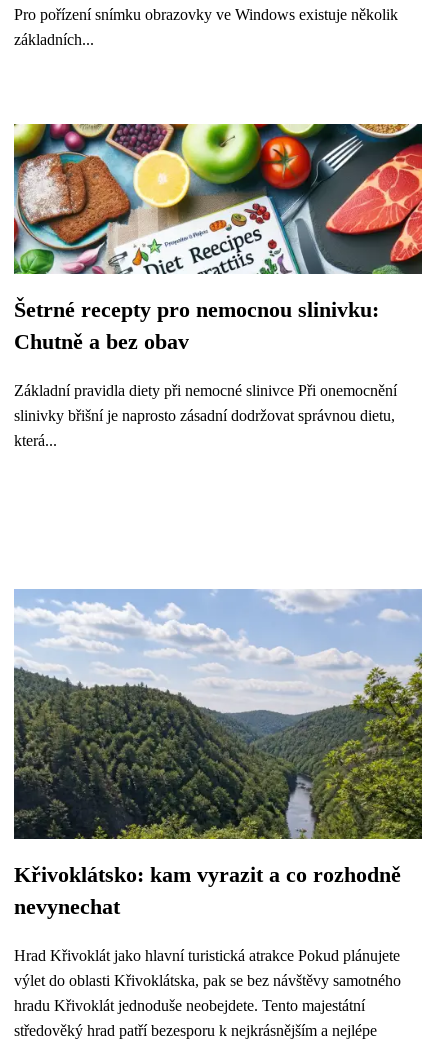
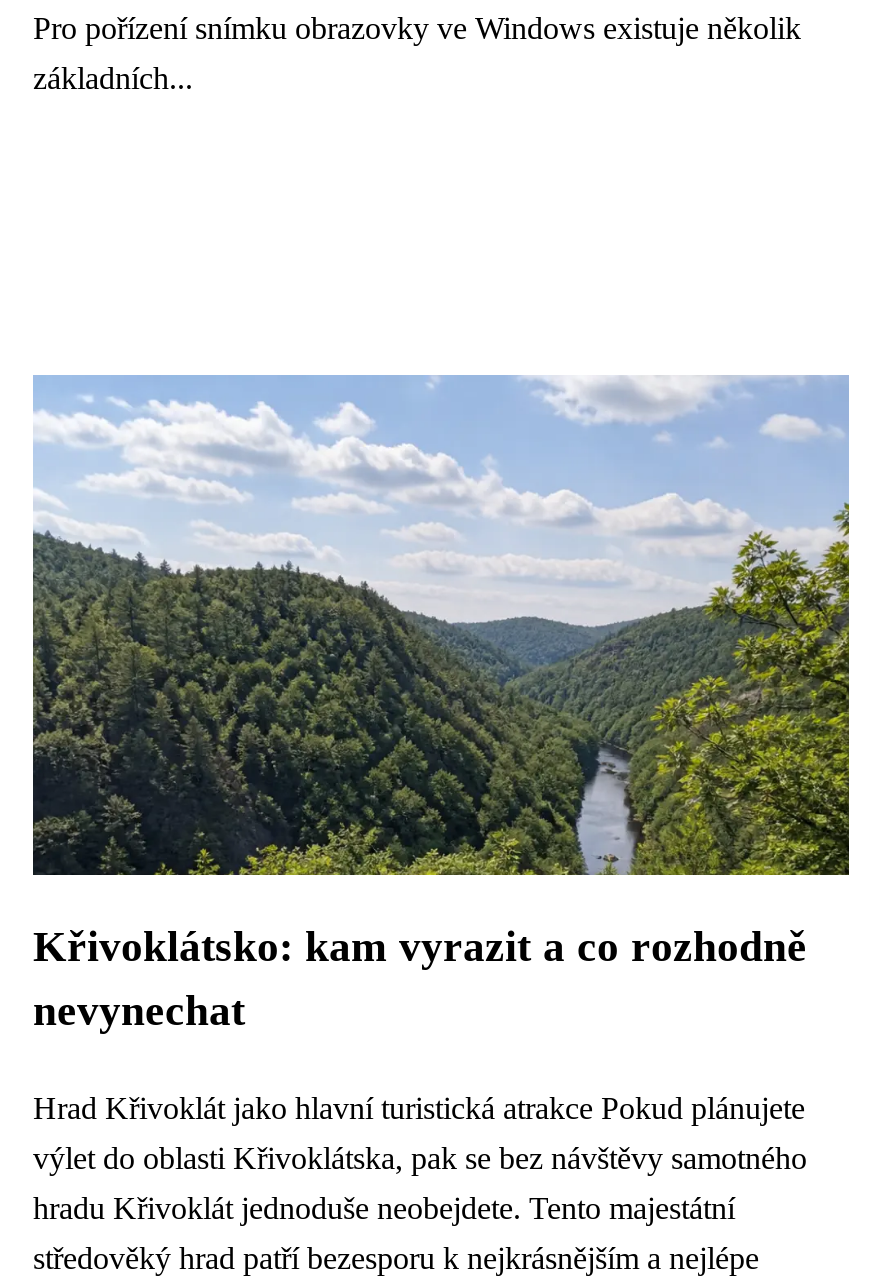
- [image]
- Šetrné recepty pro nemocnou slinivku:
- Chutně a bez obav
- Základní pravidla diety při nemocné slinivce Při onemocnění
- slinivky břišní je naprosto zásadní dodržovat správnou dietu,
- která...
